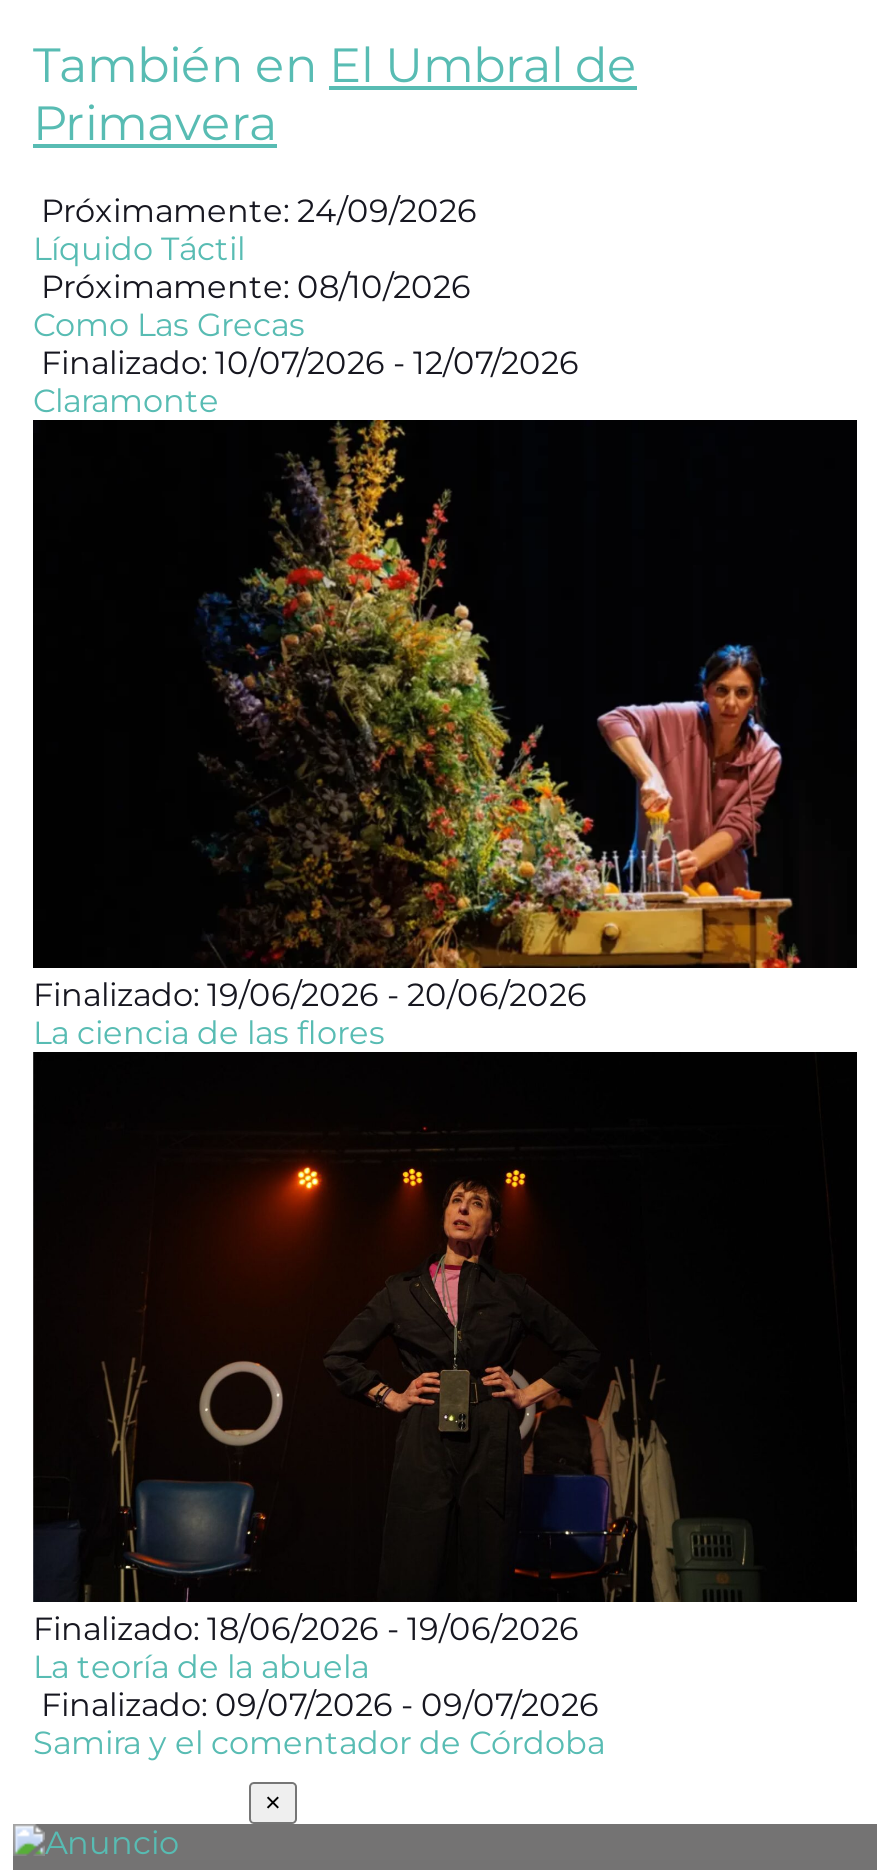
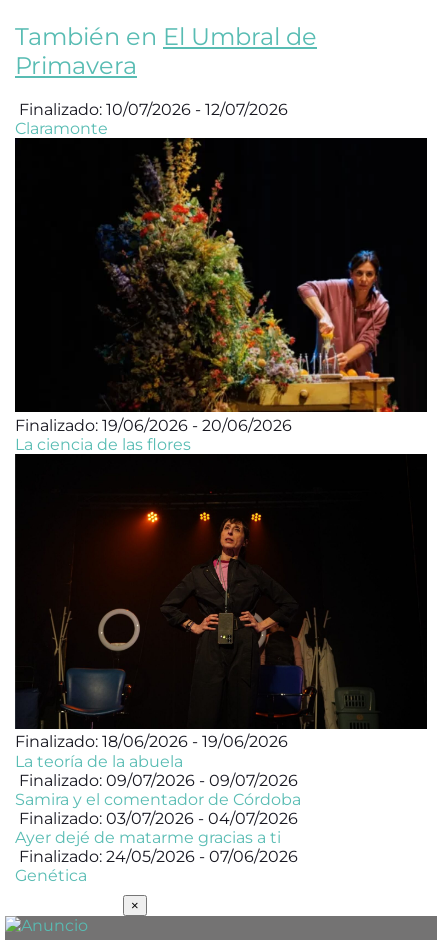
- Próximamente: 24/09/2026
- Líquido Táctil
- Próximamente: 08/10/2026
- Como Las Grecas

moved up: [image] | Finalizado: 10/07/2026 - 12/07/2026 | Claramonte | Finalizado: 19/06/2026 - 20/06/2026 | Finalizado: 18/06/2026 - 19/06/2026 | La teoría de la abuela | Finalizado: 09/07/2026 - 09/07/2026 | Samira y el comentador de Córdoba

+ Finalizado: 03/07/2026 - 04/07/2026
+ Ayer dejé de matarme gracias a ti
+ Finalizado: 24/05/2026 - 07/06/2026
+ Genética
